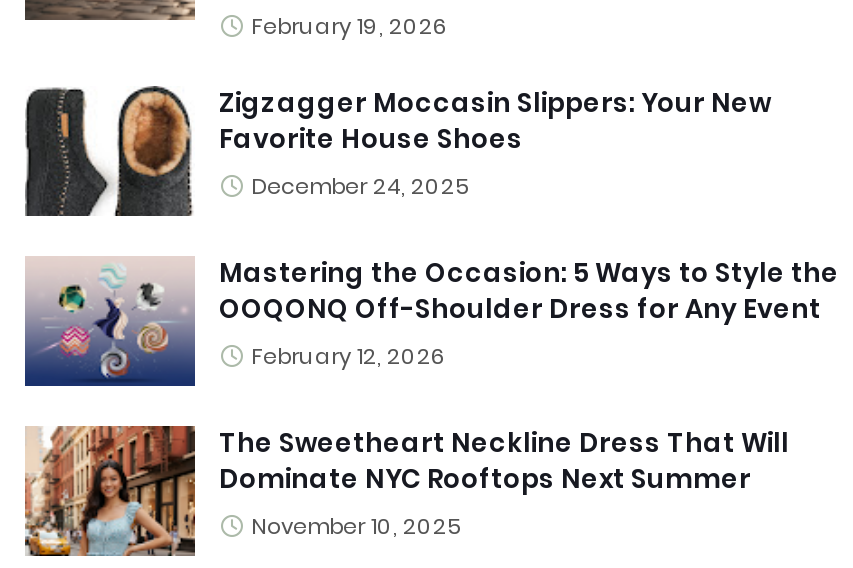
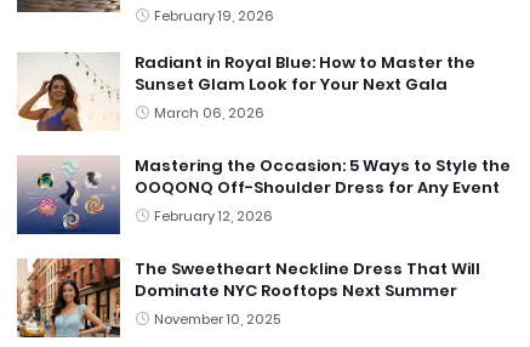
- [image]
- Zigzagger Moccasin Slippers: Your New
- Favorite House Shoes
- December 24, 2025
+ [image]
+ Radiant in Royal Blue: How to Master the
+ Sunset Glam Look for Your Next Gala
+ March 06, 2026
